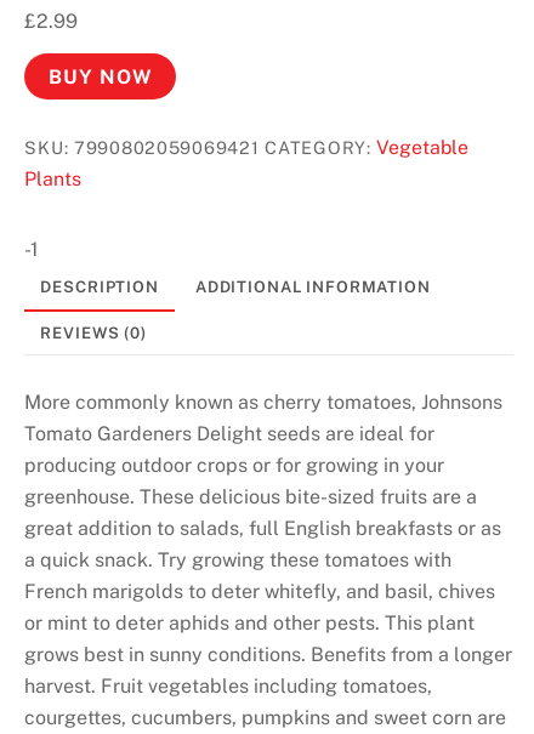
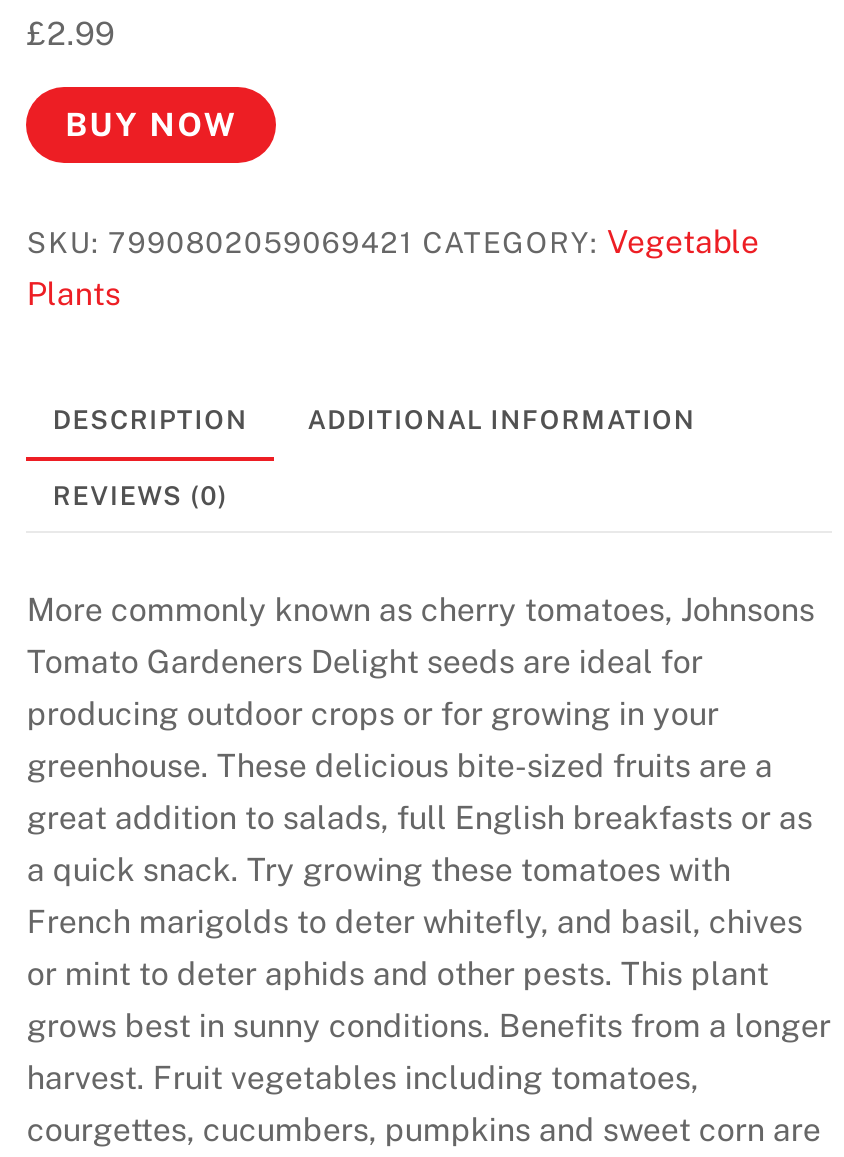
- -1
